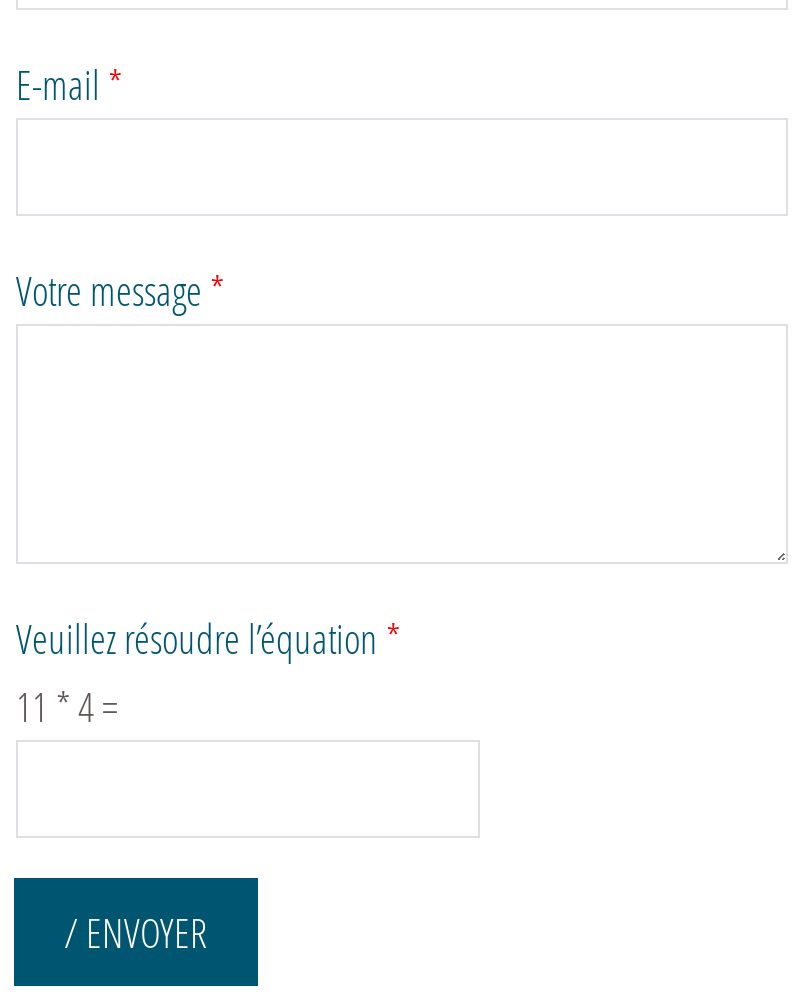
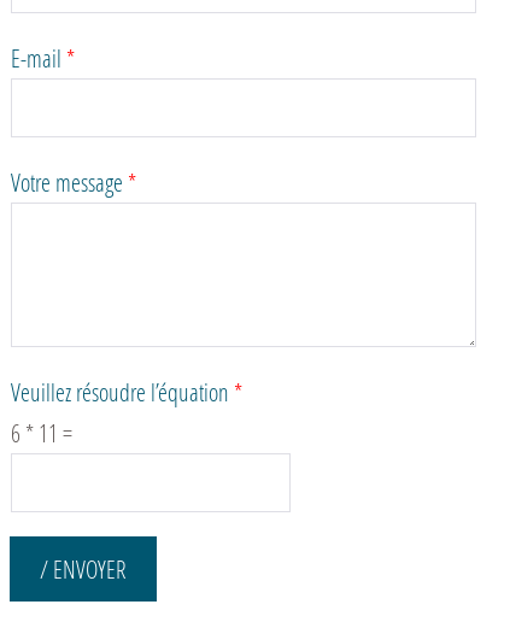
- 11 * 4 =
+ 6 * 11 =
